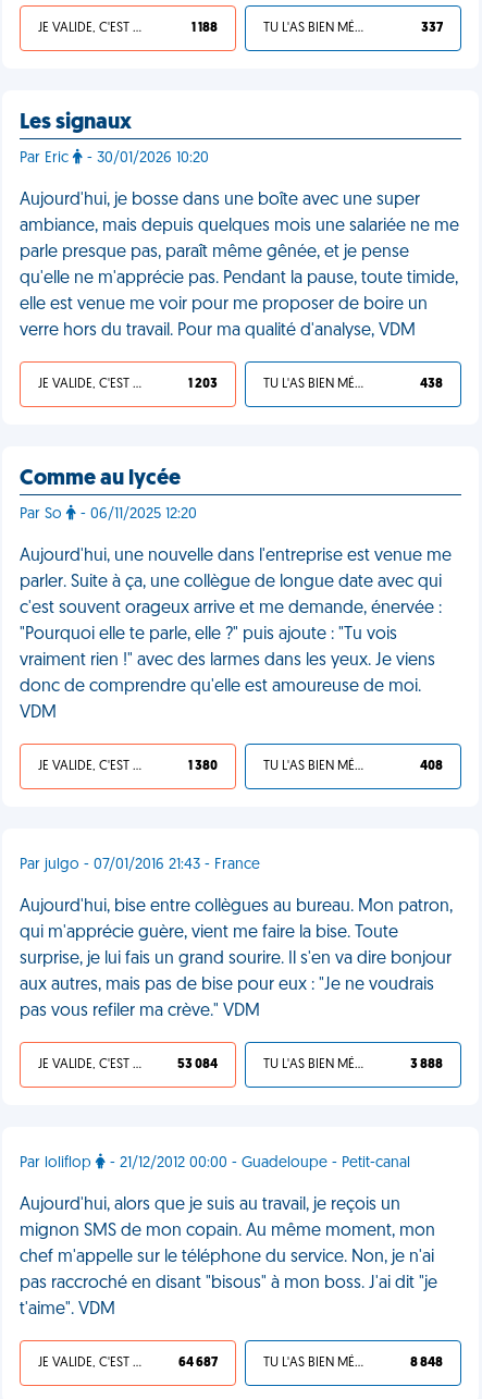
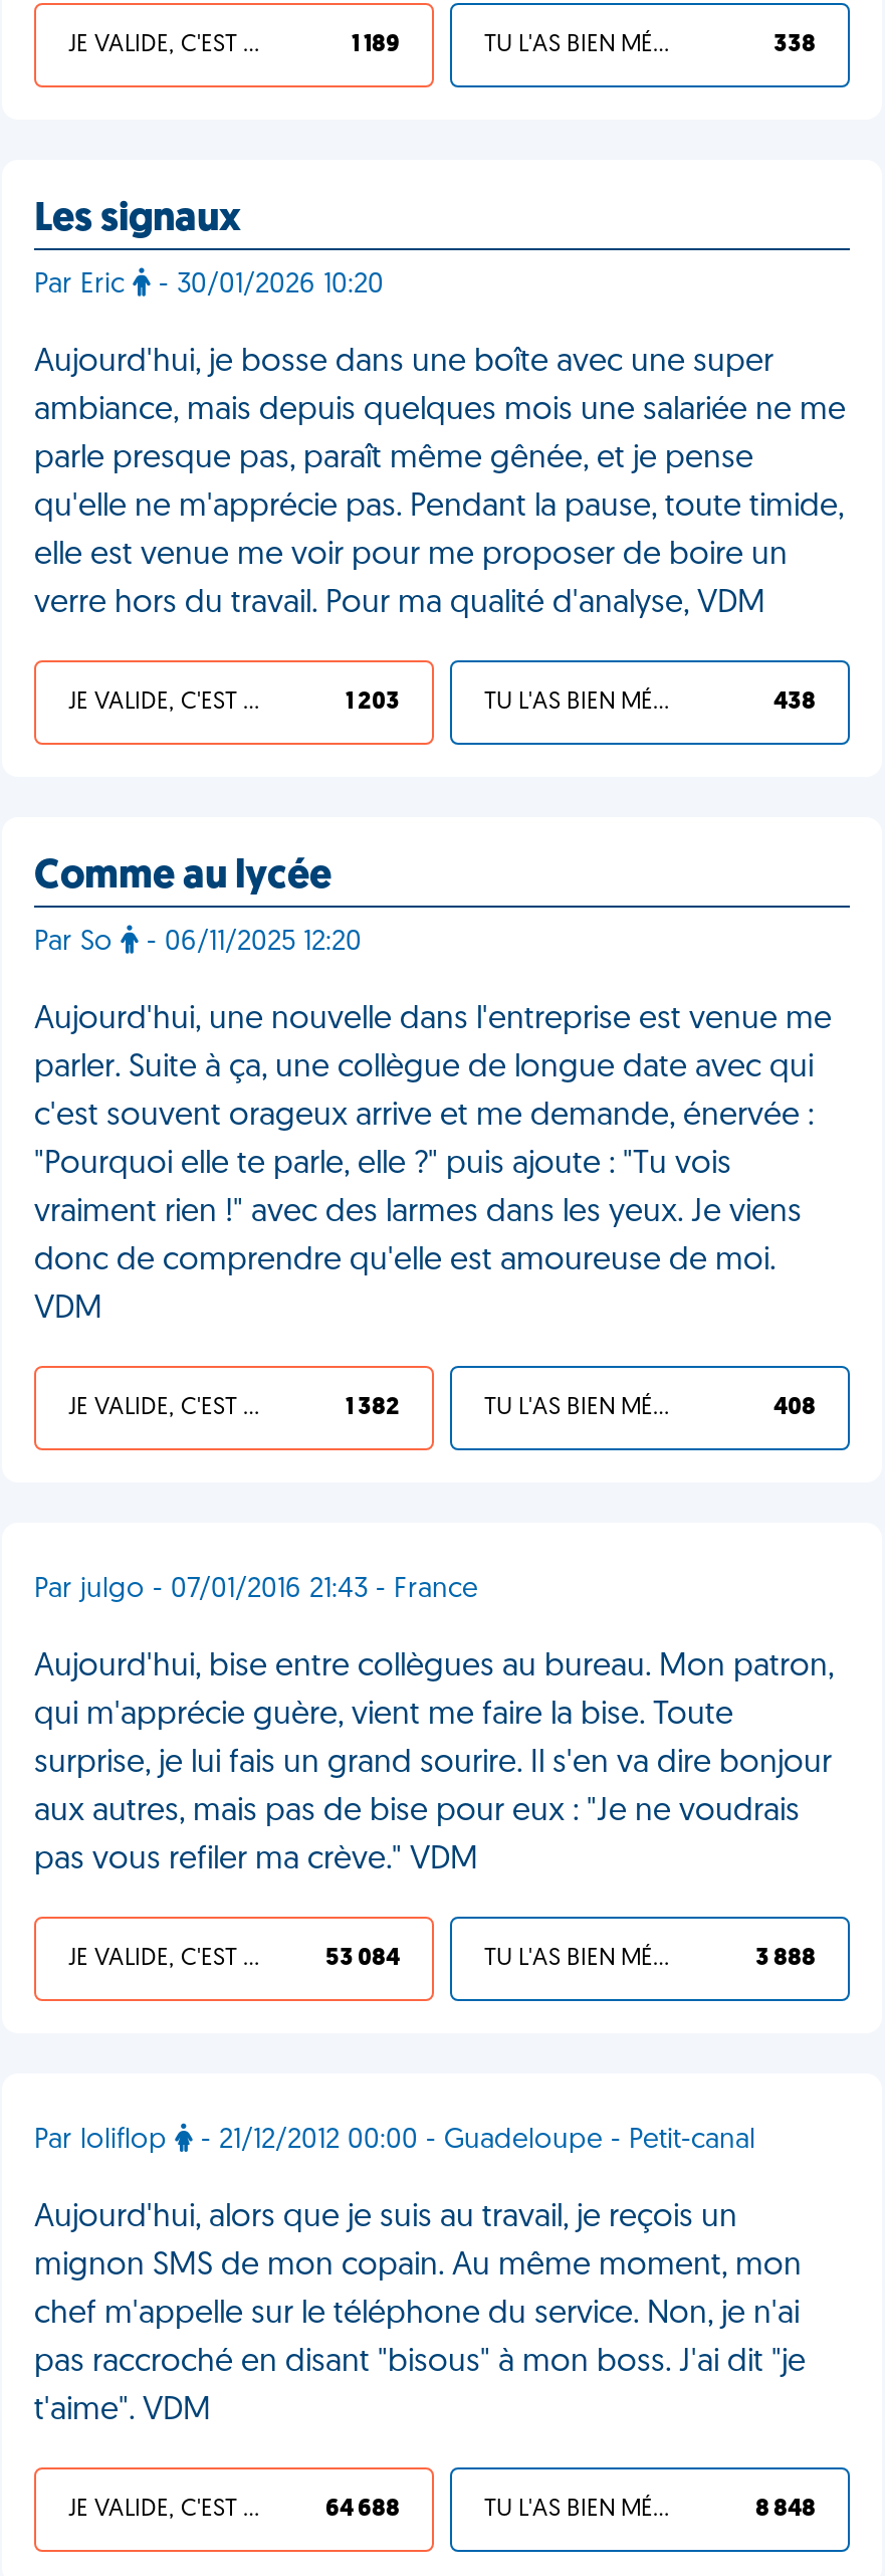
- 1 188
+ 1 189

- 337
+ 338

- 1 380
+ 1 382

- 64 687
+ 64 688
